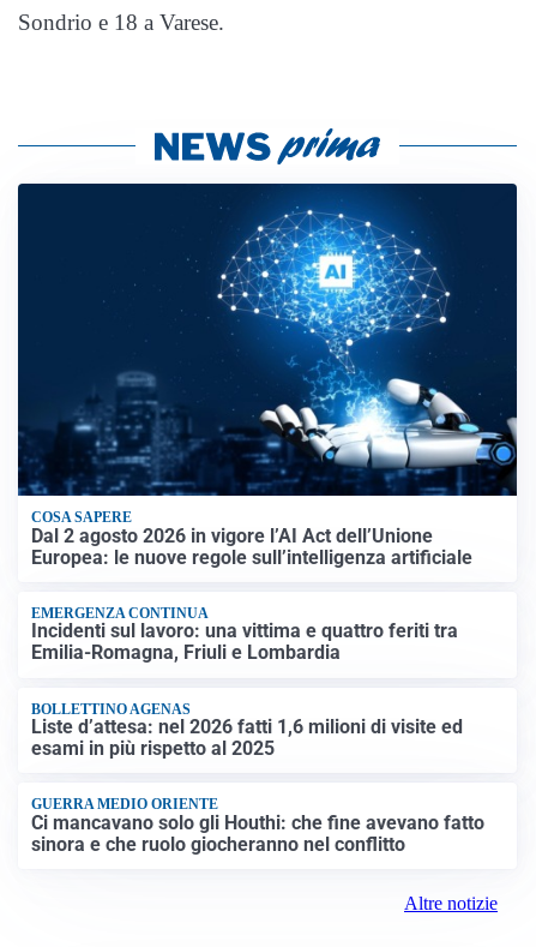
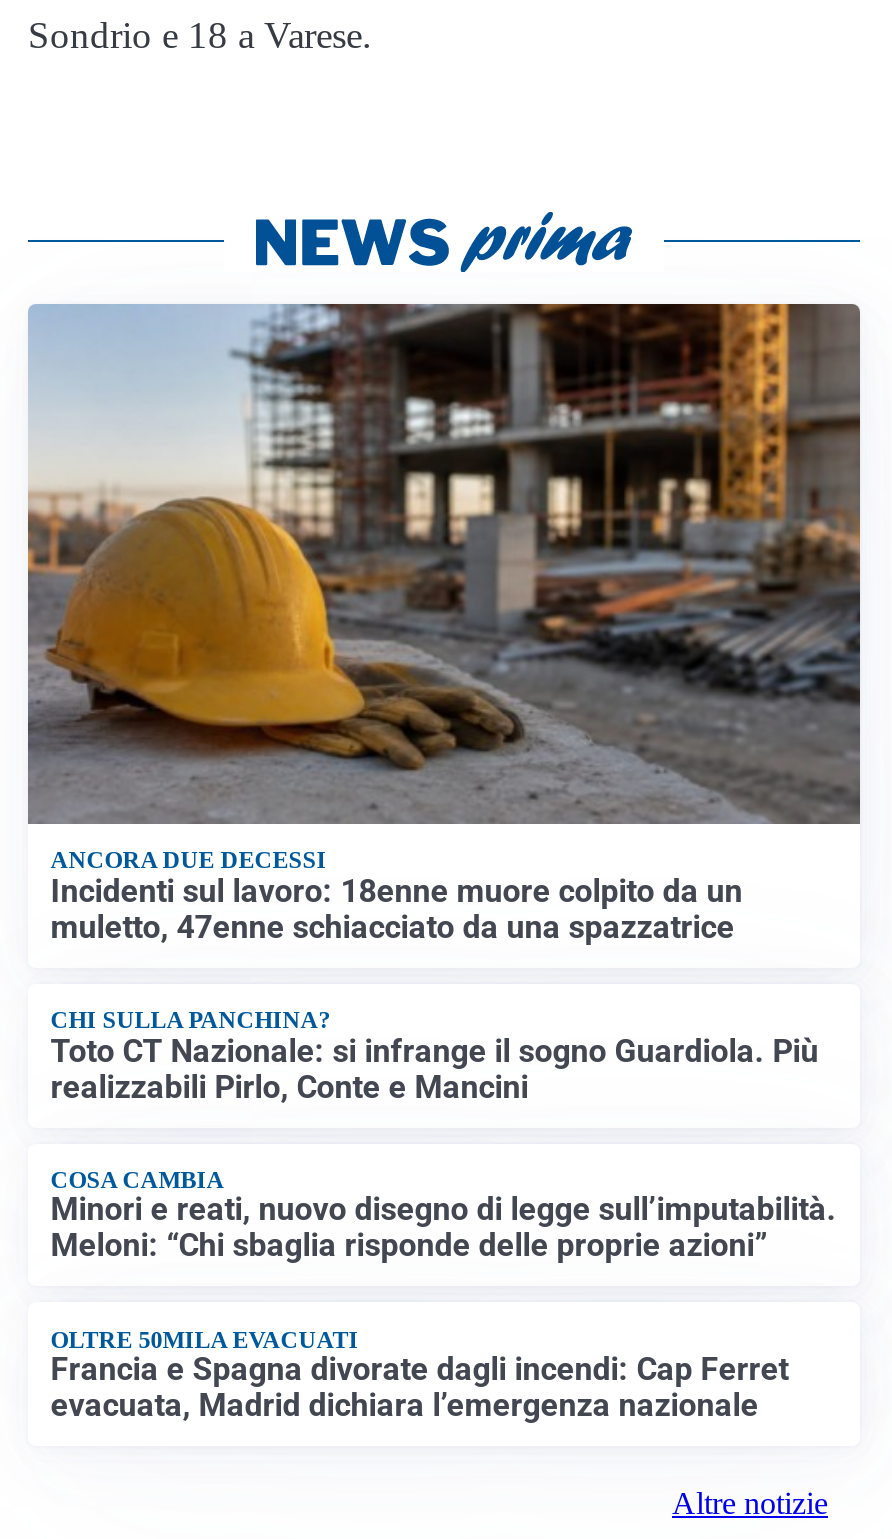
- [image]
- COSA SAPERE
- Dal 2 agosto 2026 in vigore l’AI Act dell’Unione
- Europea: le nuove regole sull’intelligenza artificiale
+ [image]
+ ANCORA DUE DECESSI
+ Incidenti sul lavoro: 18enne muore colpito da un
+ muletto, 47enne schiacciato da una spazzatrice

- EMERGENZA CONTINUA
- Incidenti sul lavoro: una vittima e quattro feriti tra
- Emilia-Romagna, Friuli e Lombardia
+ CHI SULLA PANCHINA?
+ Toto CT Nazionale: si infrange il sogno Guardiola. Più
+ realizzabili Pirlo, Conte e Mancini

- BOLLETTINO AGENAS
- Liste d’attesa: nel 2026 fatti 1,6 milioni di visite ed
- esami in più rispetto al 2025
+ COSA CAMBIA
+ Minori e reati, nuovo disegno di legge sull’imputabilità.
+ Meloni: “Chi sbaglia risponde delle proprie azioni”

- GUERRA MEDIO ORIENTE
- Ci mancavano solo gli Houthi: che fine avevano fatto
- sinora e che ruolo giocheranno nel conflitto
+ OLTRE 50MILA EVACUATI
+ Francia e Spagna divorate dagli incendi: Cap Ferret
+ evacuata, Madrid dichiara l’emergenza nazionale
